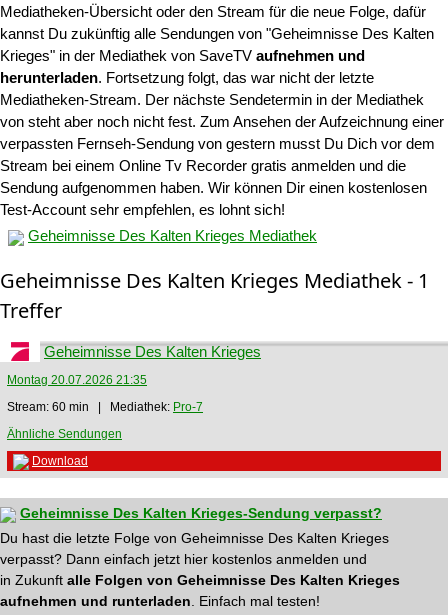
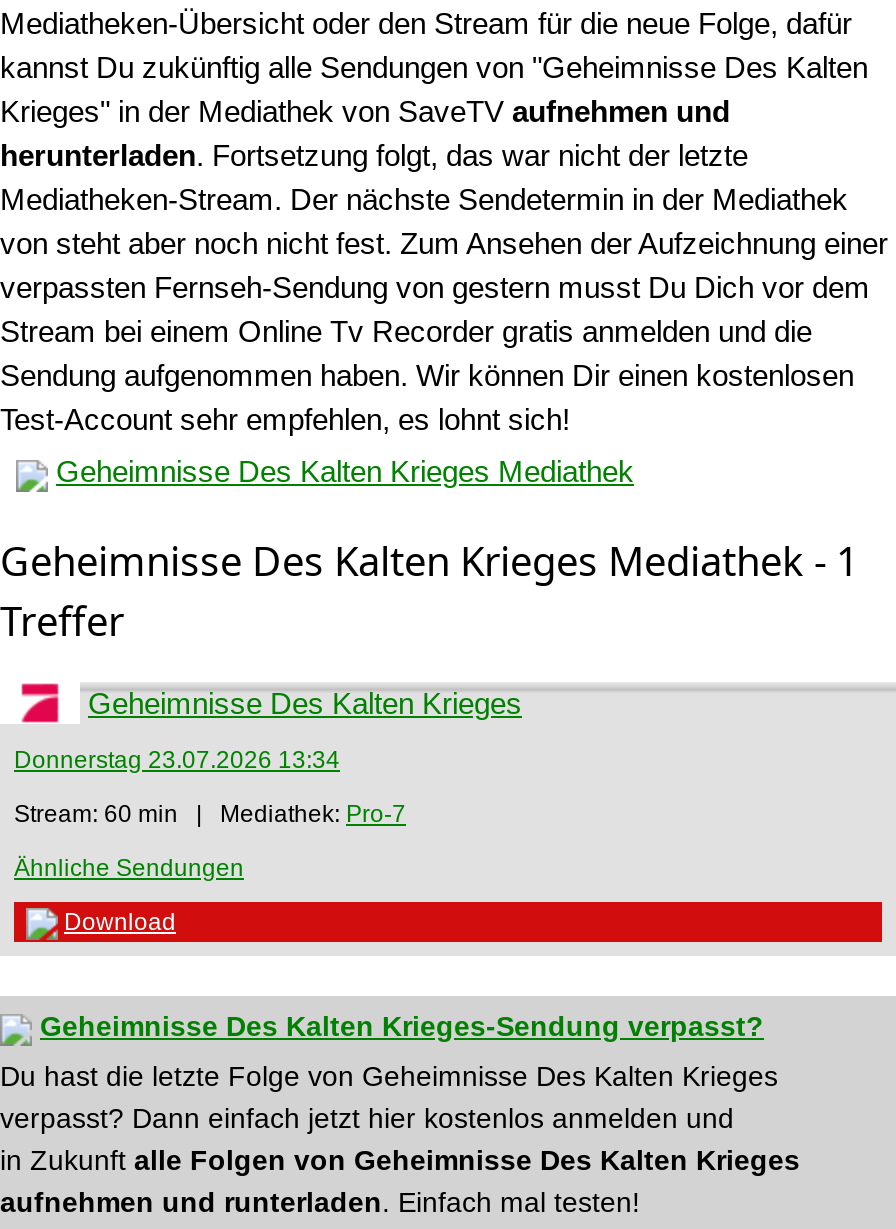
- Montag 20.07.2026 21:35
+ Donnerstag 23.07.2026 13:34
